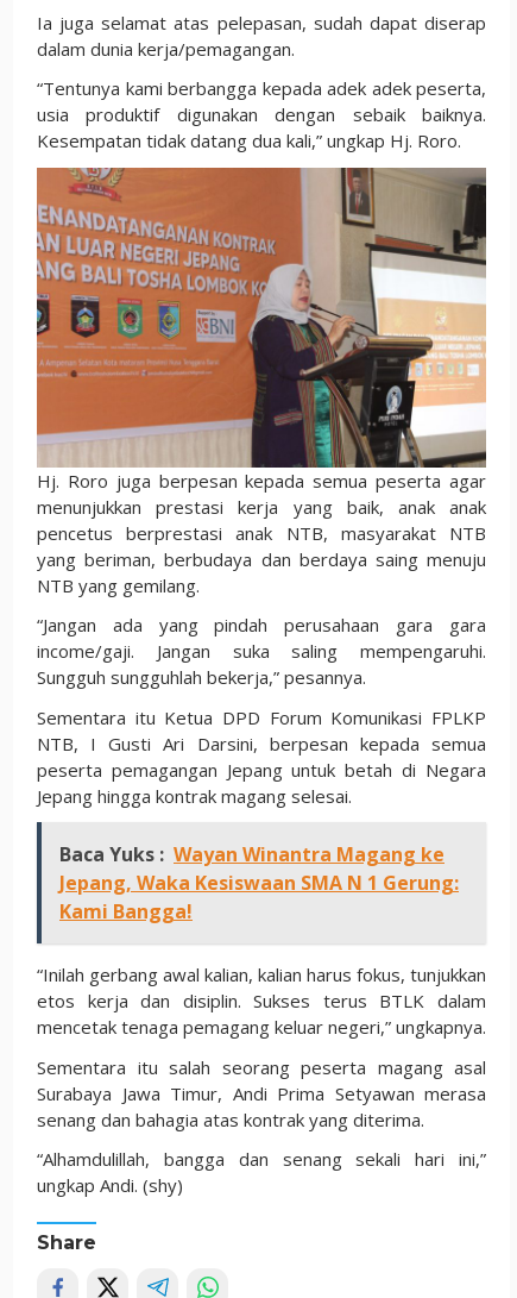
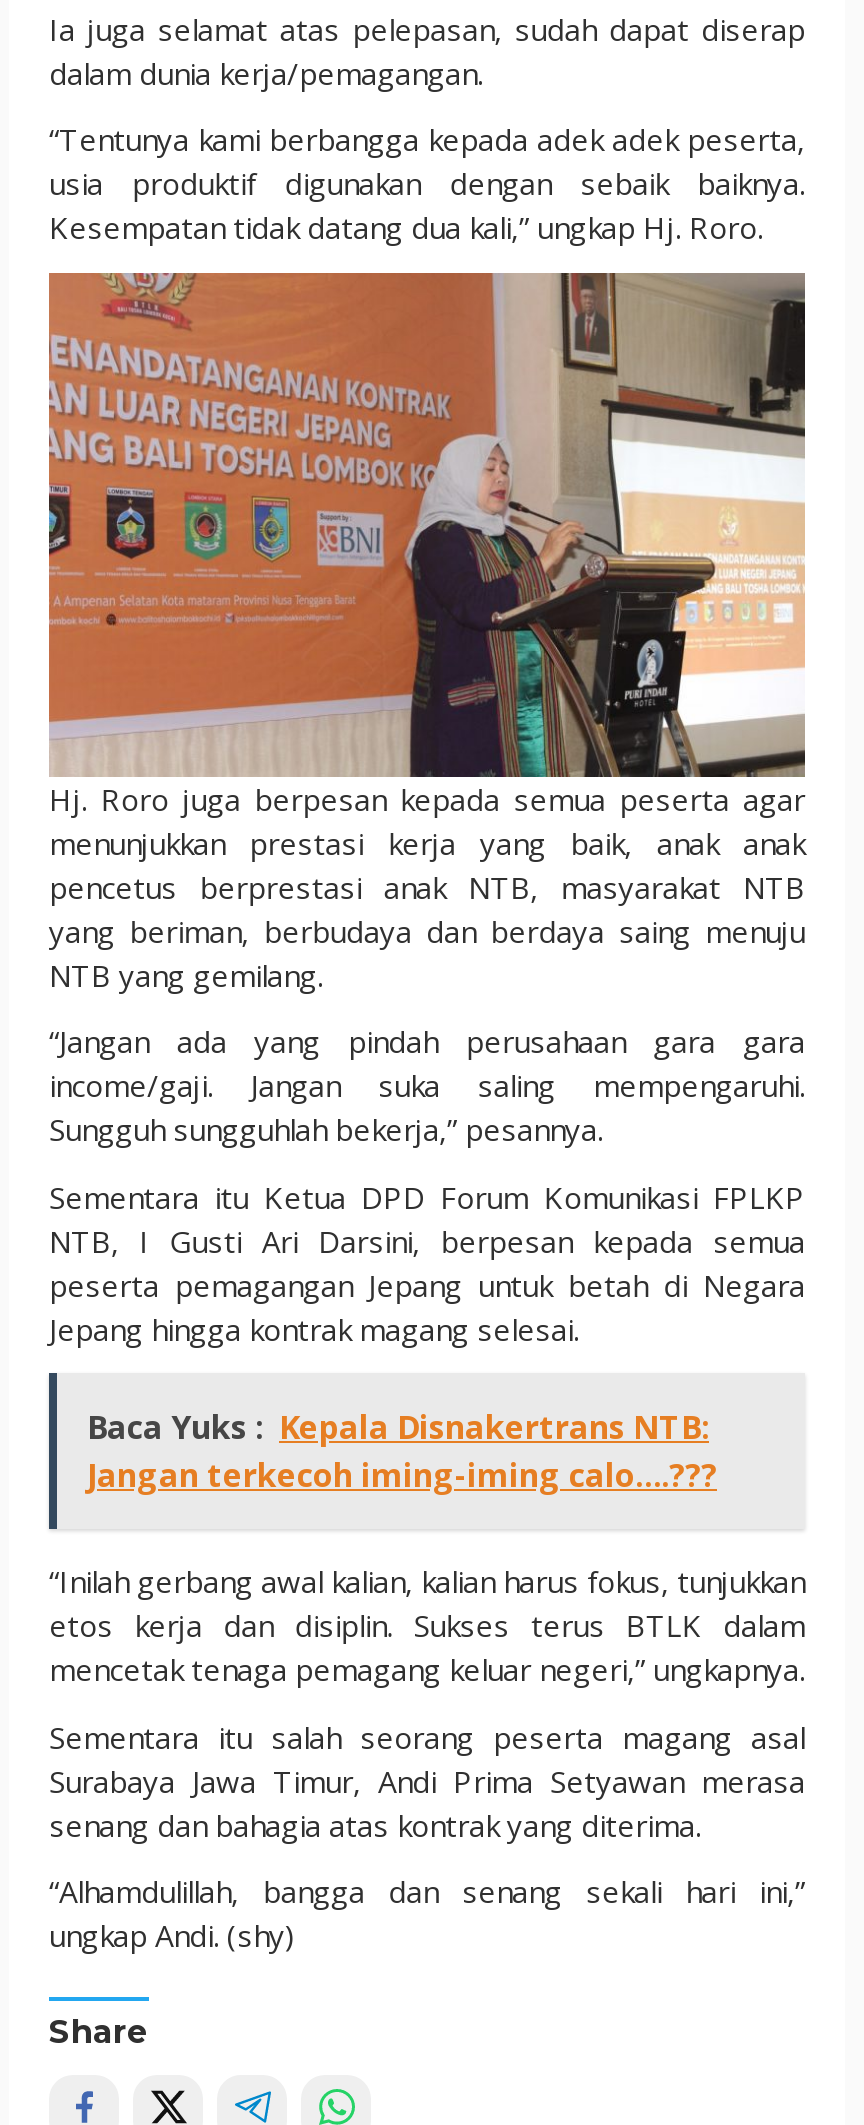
- Baca Yuks : Wayan Winantra Magang ke
- Jepang, Waka Kesiswaan SMA N 1 Gerung:
- Kami Bangga!
+ Baca Yuks : Kepala Disnakertrans NTB:
+ Jangan terkecoh iming-iming calo….???
